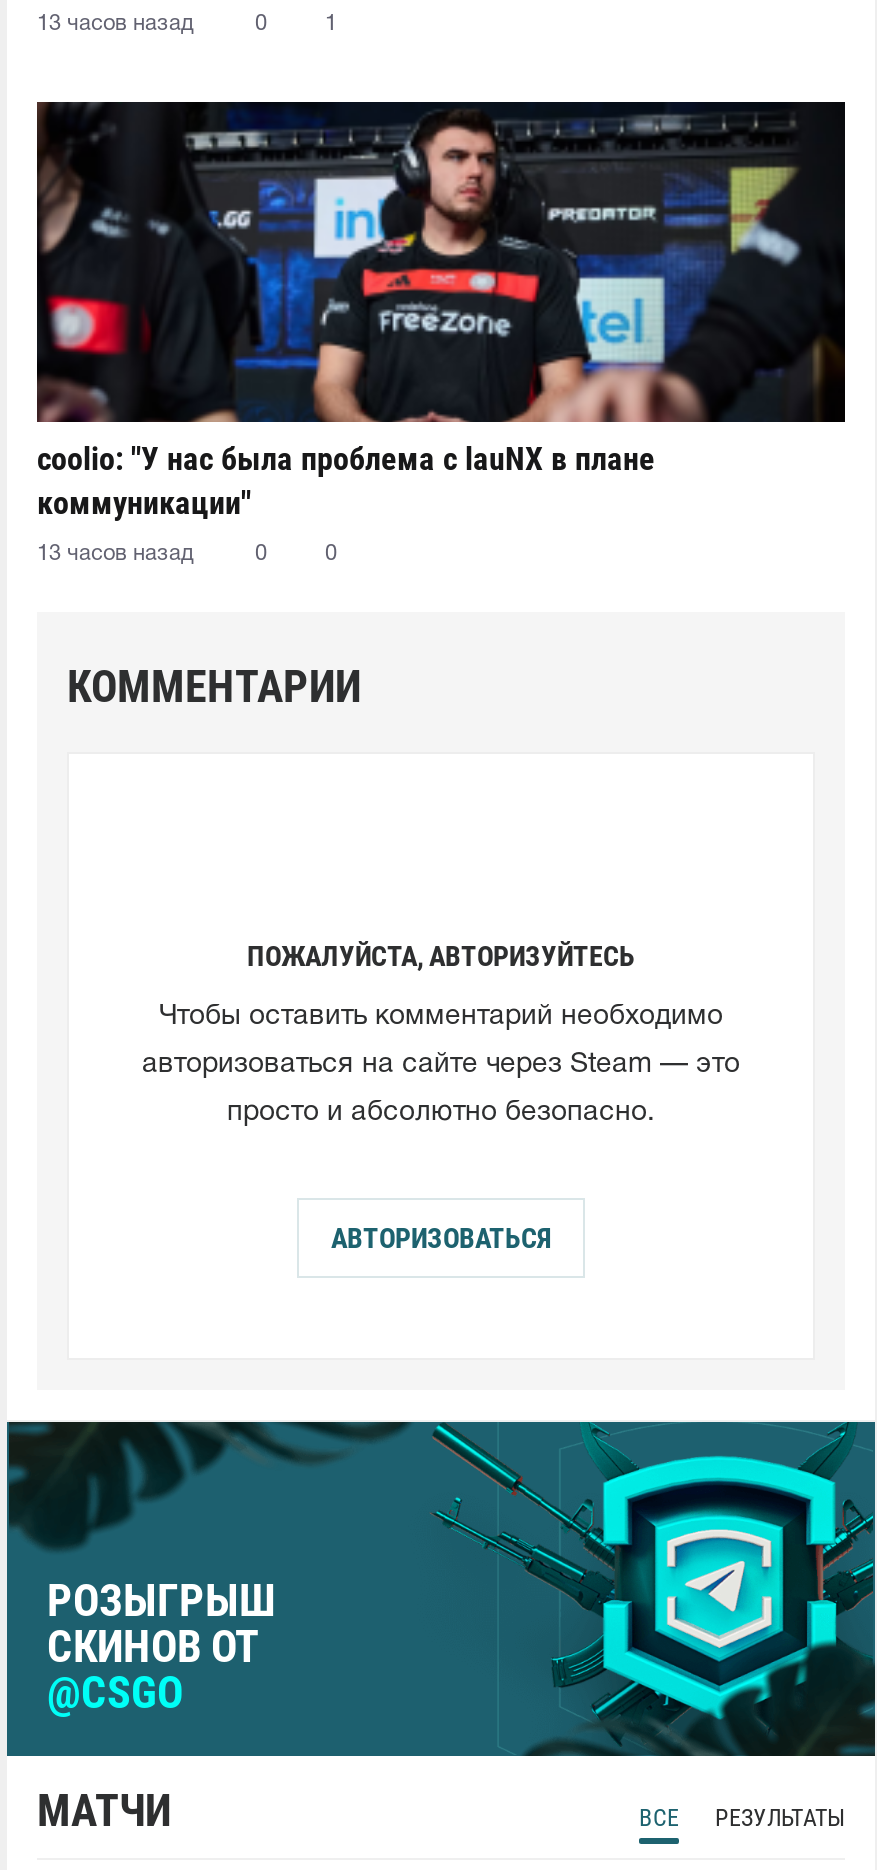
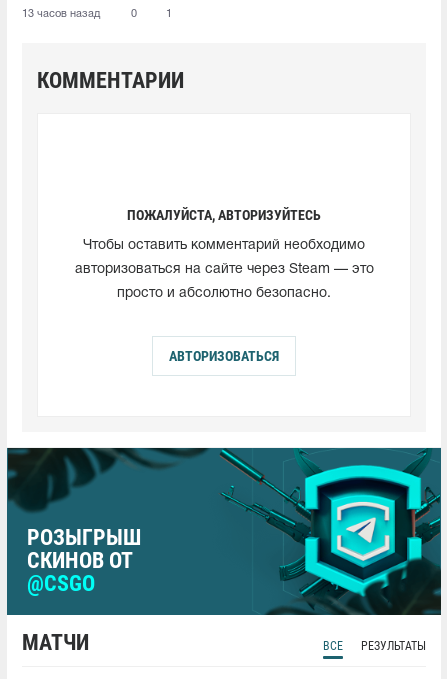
- [image]
- coolio: "У нас была проблема с lauNX в плане
- коммуникации"
- 13 часов назад
- 0
- 0
